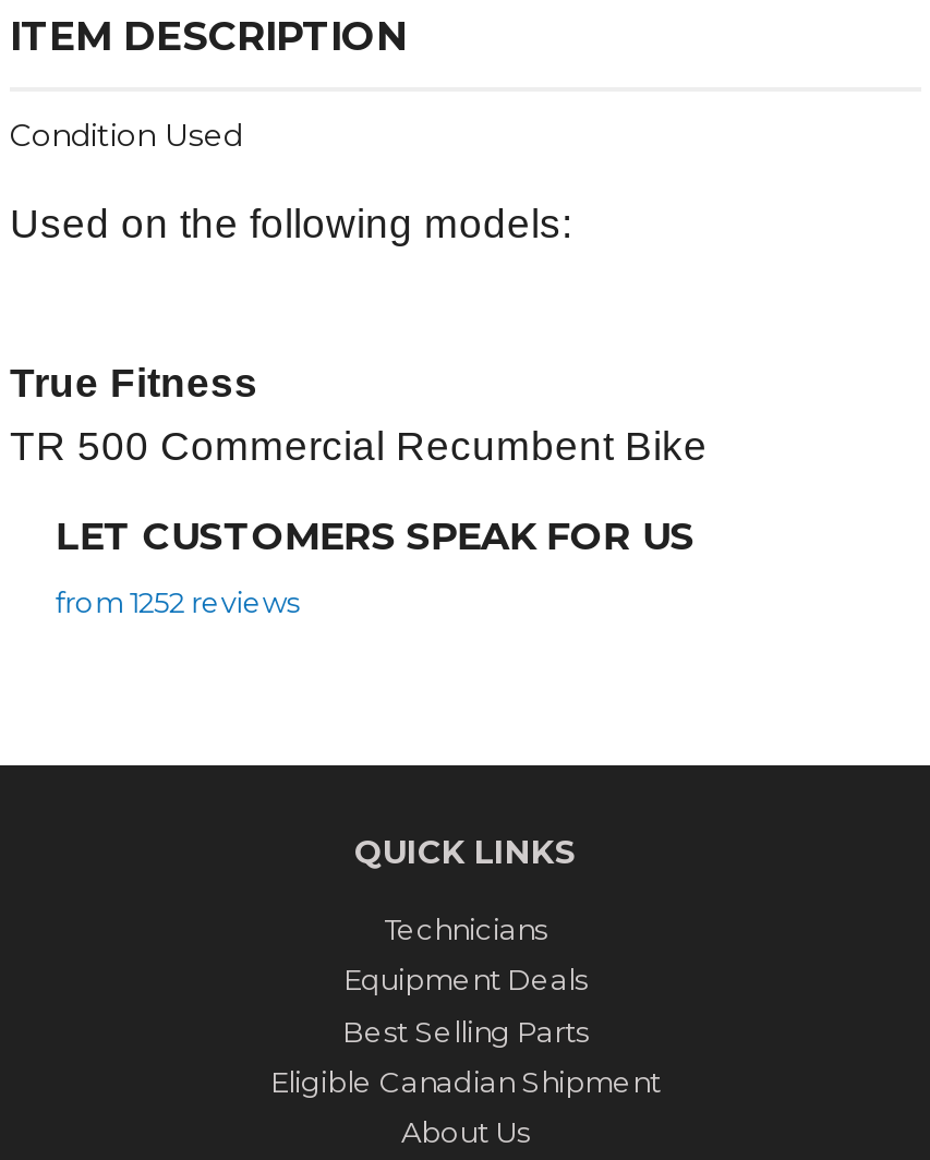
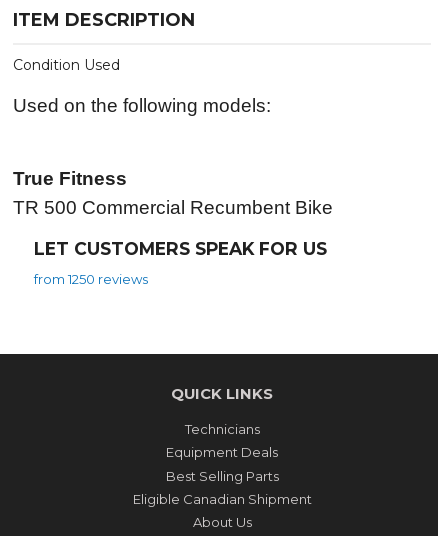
- from 1252 reviews
+ from 1250 reviews
